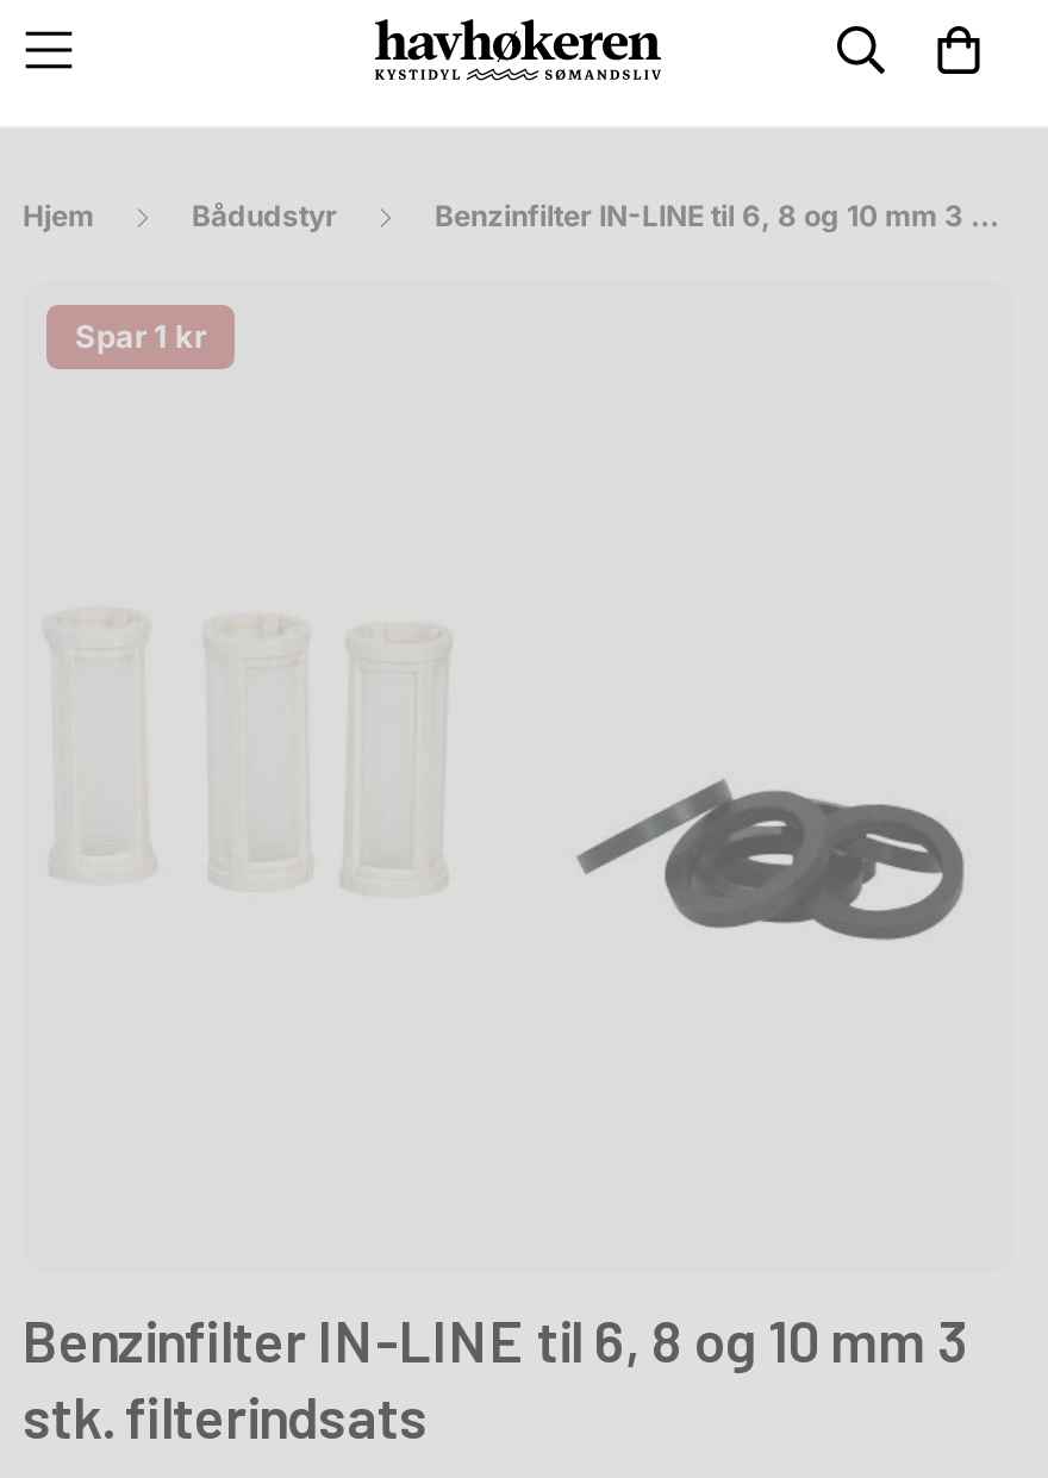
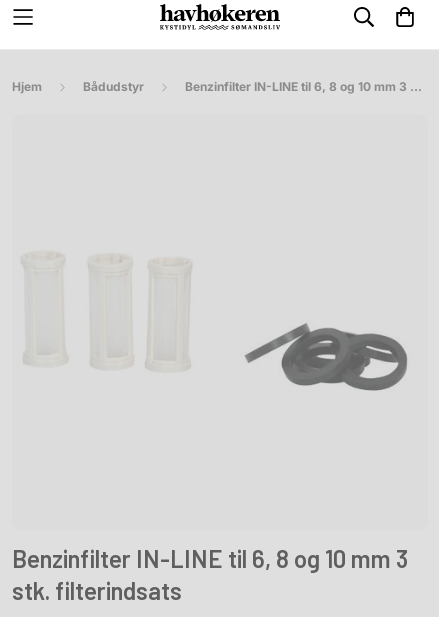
- Spar 1 kr
